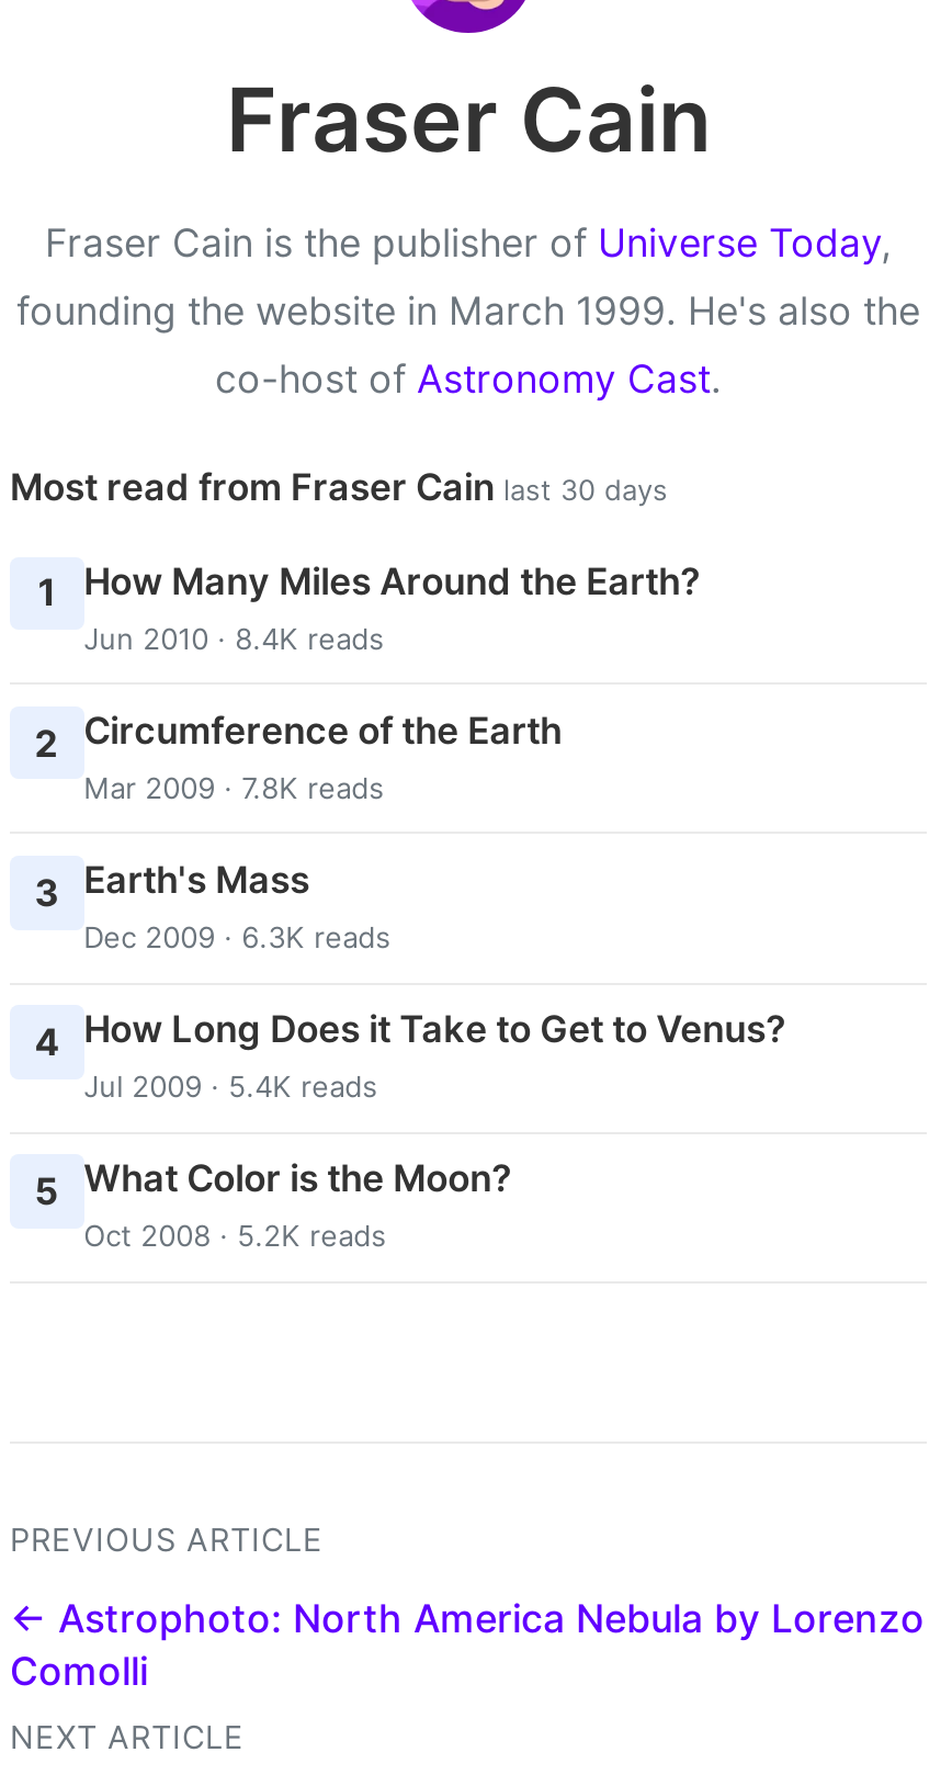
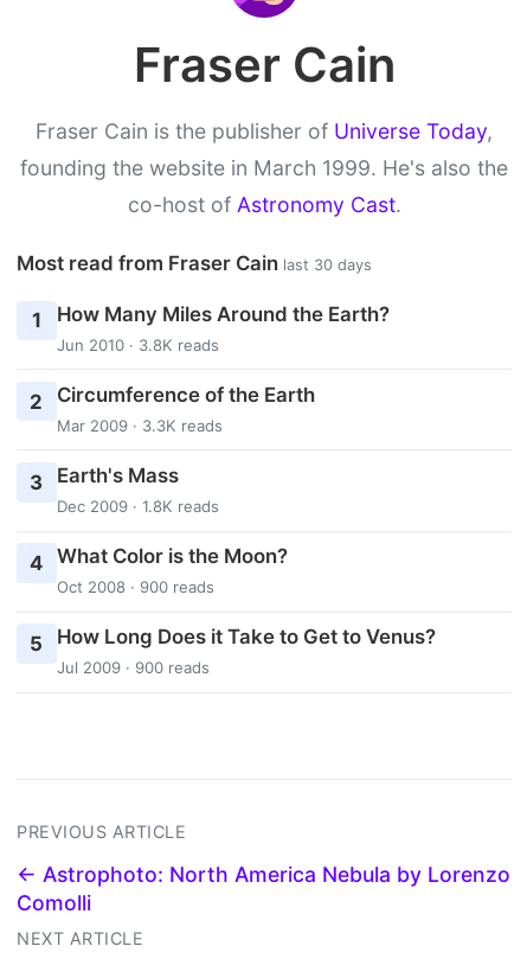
- Jun 2010 · 8.4K reads
+ Jun 2010 · 3.8K reads

- Mar 2009 · 7.8K reads
+ Mar 2009 · 3.3K reads

- Dec 2009 · 6.3K reads
+ Dec 2009 · 1.8K reads

- 4 How Long Does it Take to Get to Venus?
- Jul 2009 · 5.4K reads
+ 4 What Color is the Moon?
+ Oct 2008 · 900 reads

- 5 What Color is the Moon?
- Oct 2008 · 5.2K reads
+ 5 How Long Does it Take to Get to Venus?
+ Jul 2009 · 900 reads
